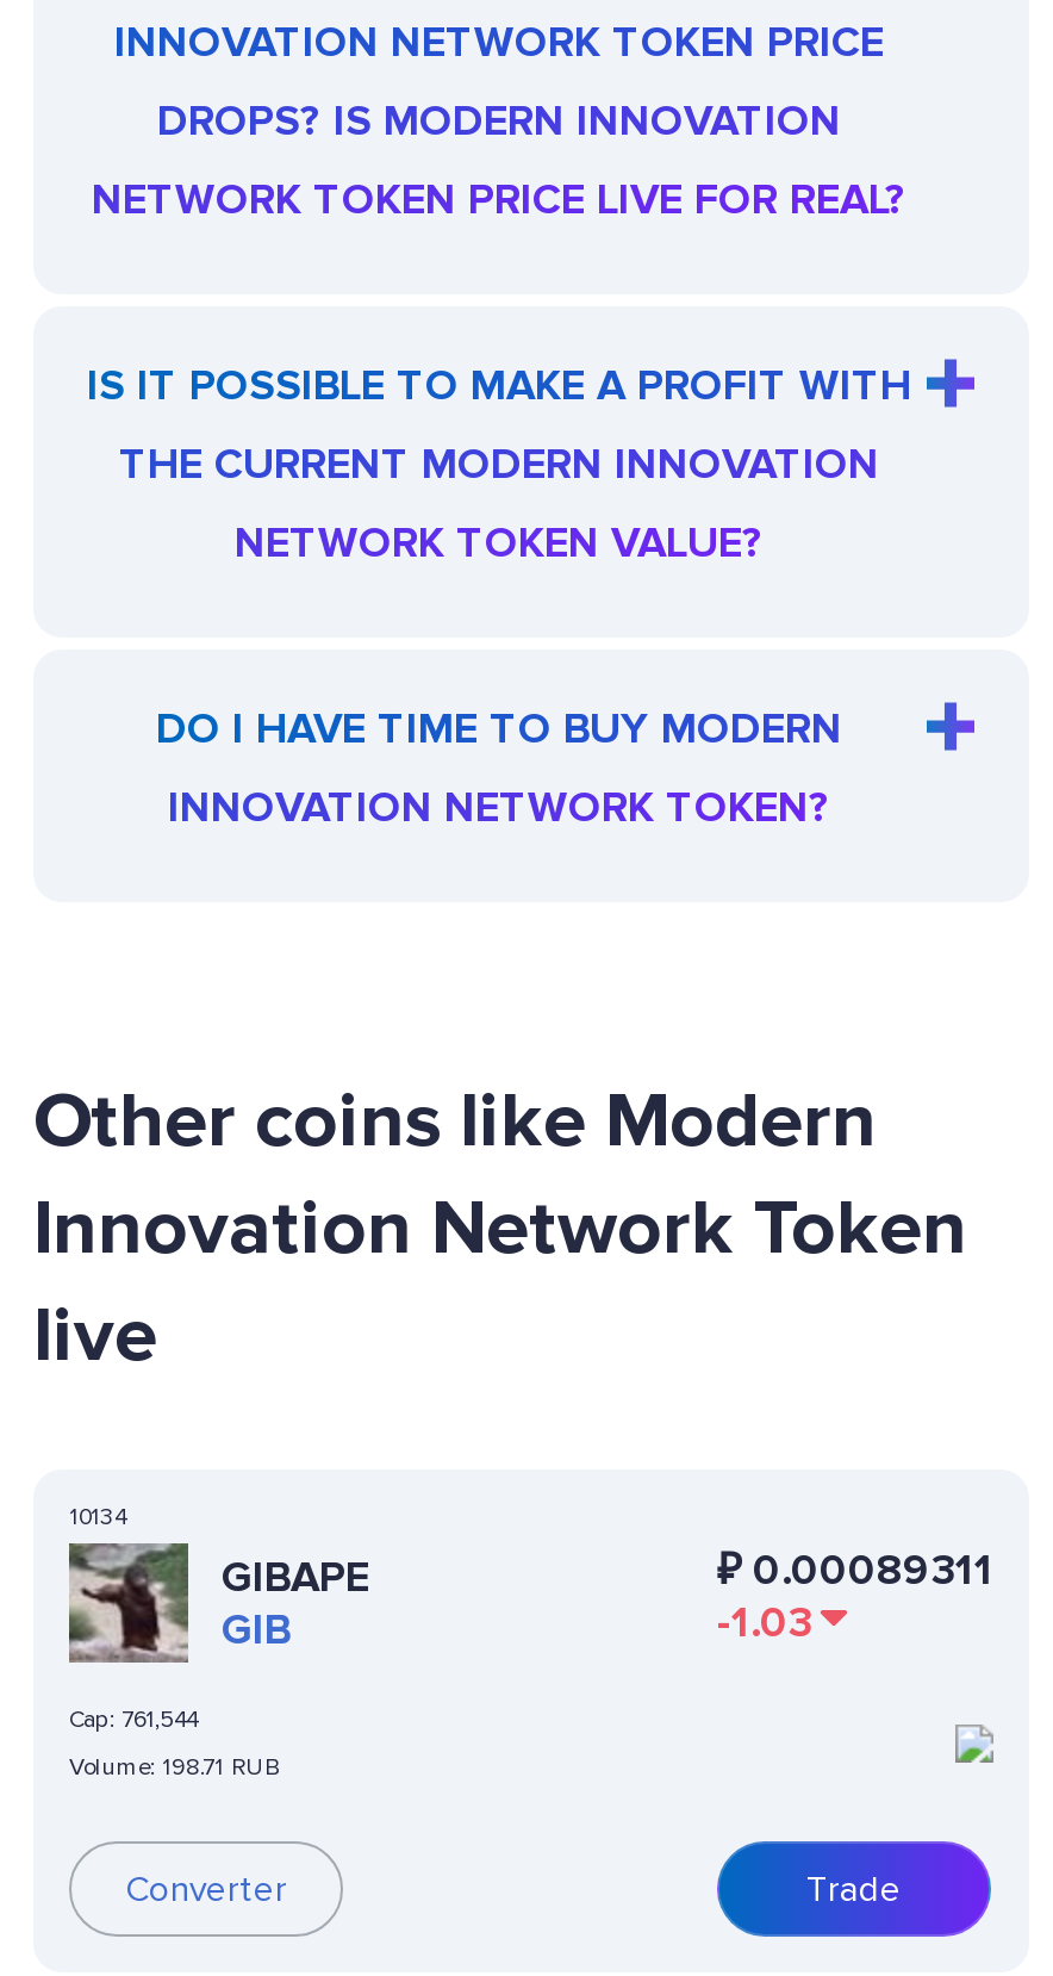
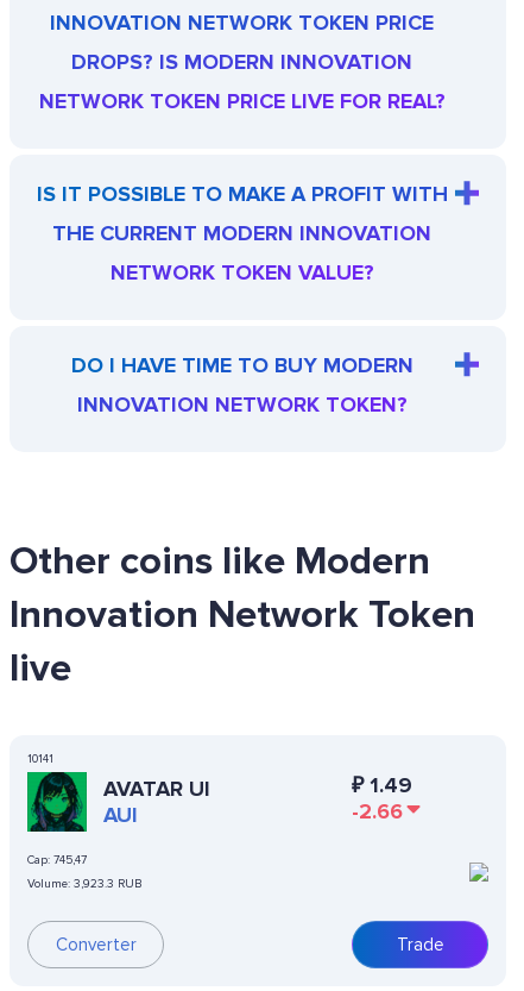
- [image]
- 10134
- GIBAPE
- GIB
+ [image]
+ 10141
+ AVATAR UI
+ AUI

- ₽ 0.00089311
+ ₽ 1.49

- -1.03
+ -2.66

- Cap: 761,544
+ Cap: 745,47

- Volume: 198.71 RUB
+ Volume: 3,923.3 RUB
